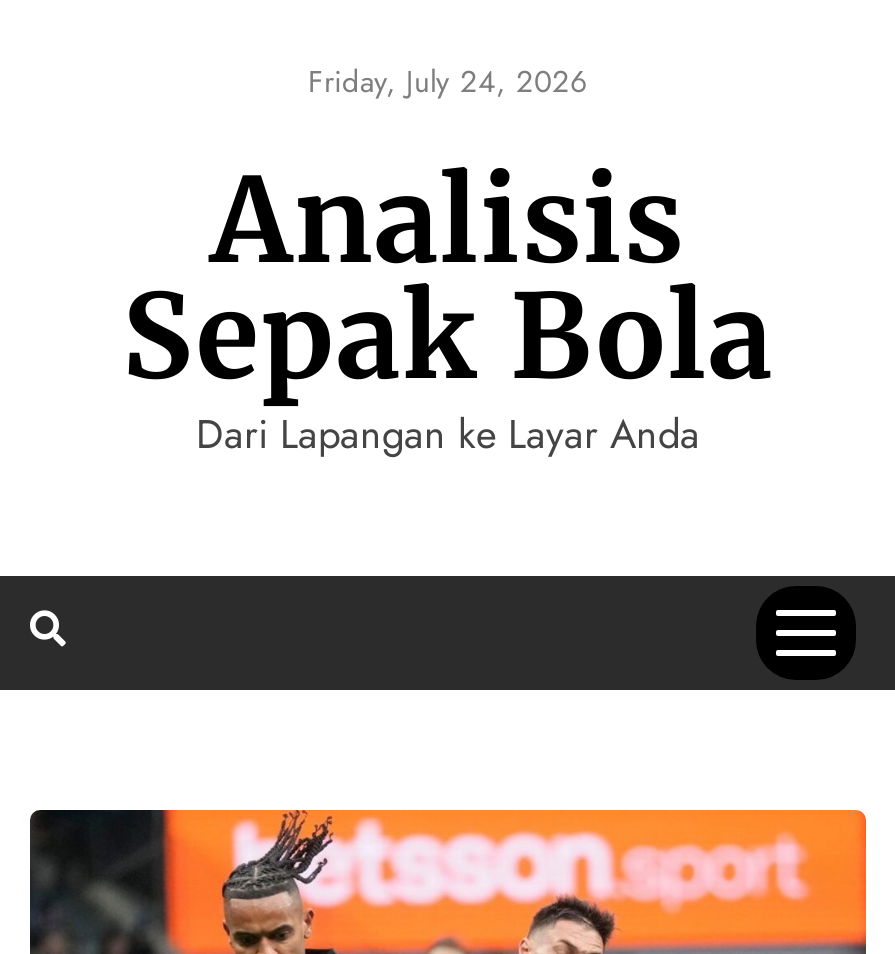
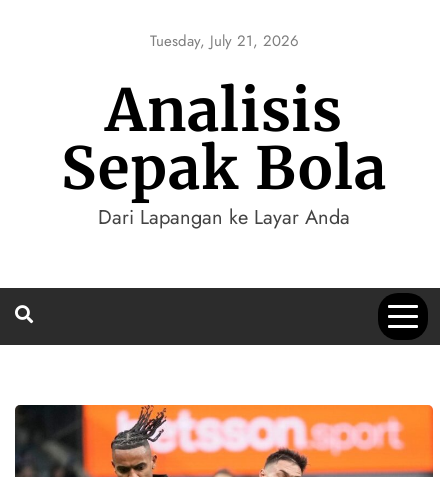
- Friday, July 24, 2026
+ Tuesday, July 21, 2026
